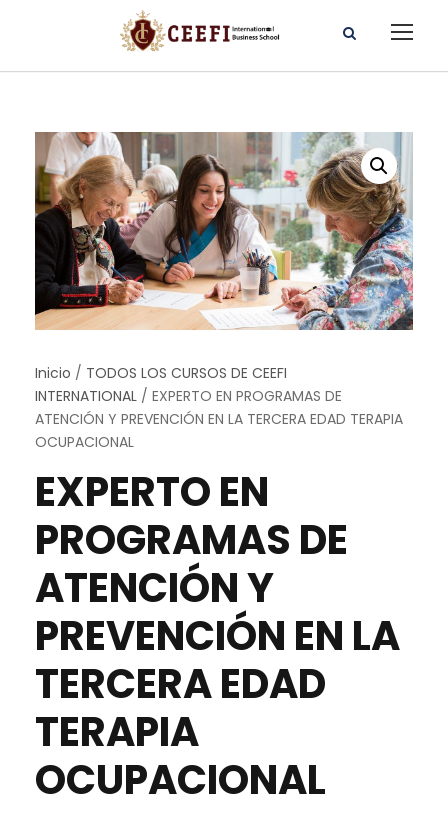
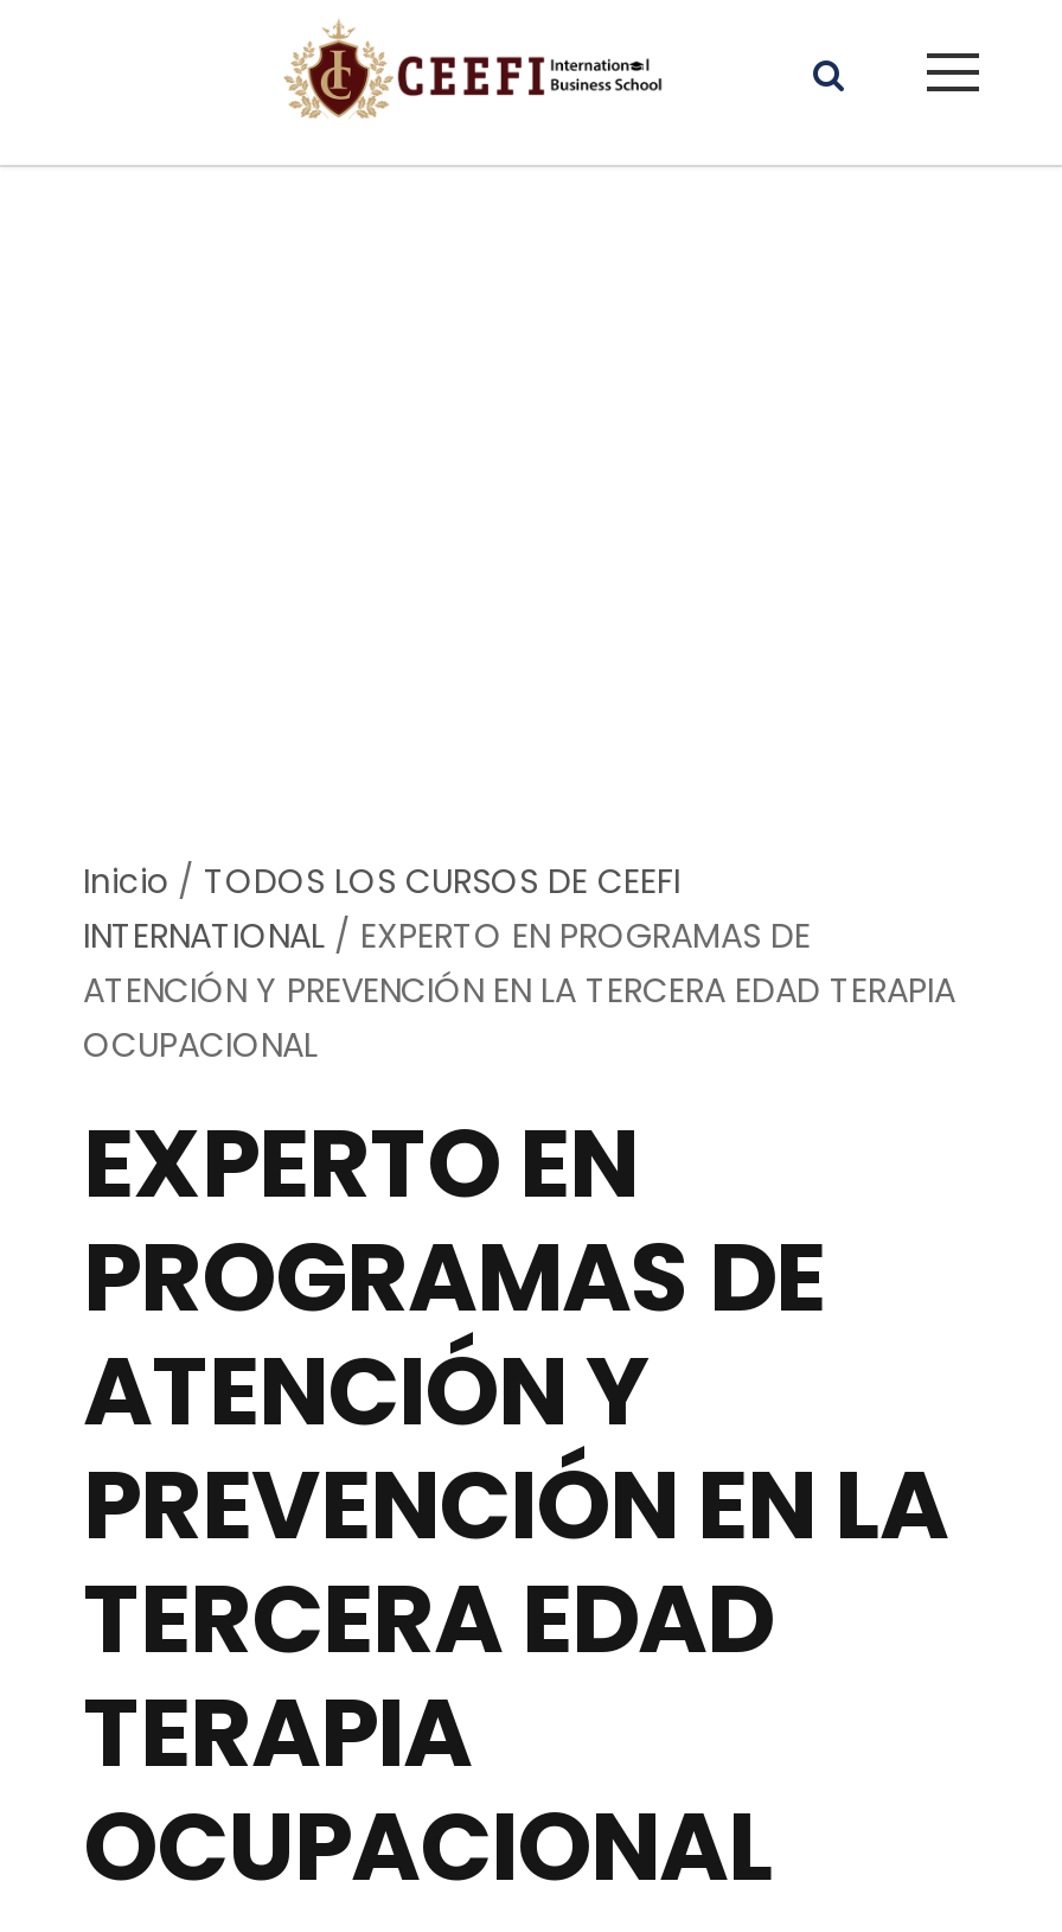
- [image]
